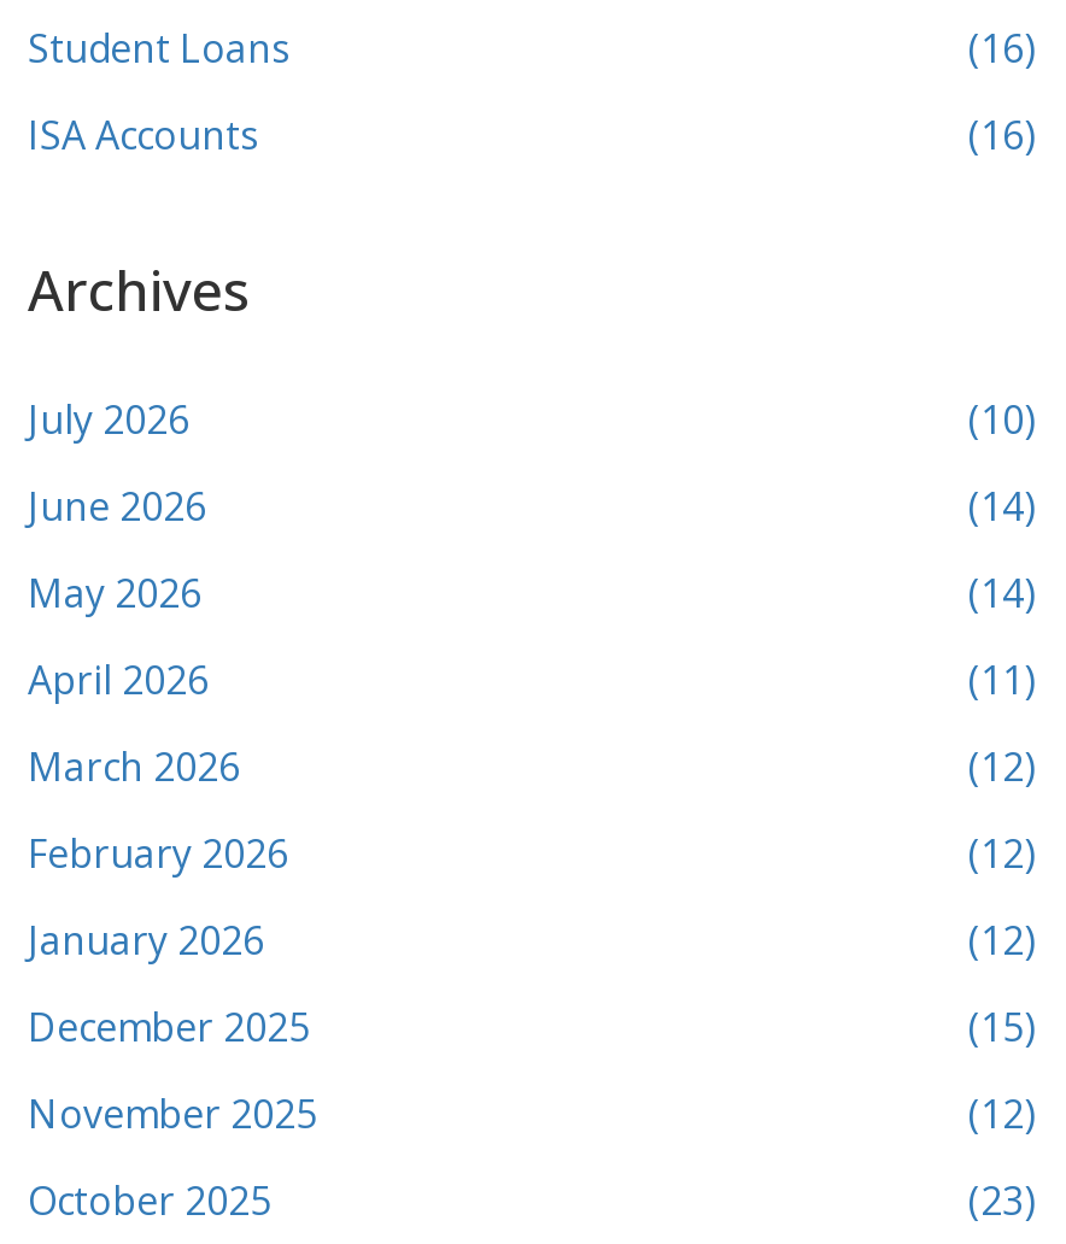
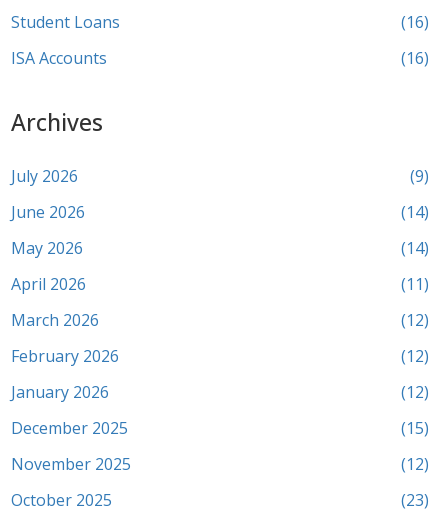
- (10)
+ (9)
